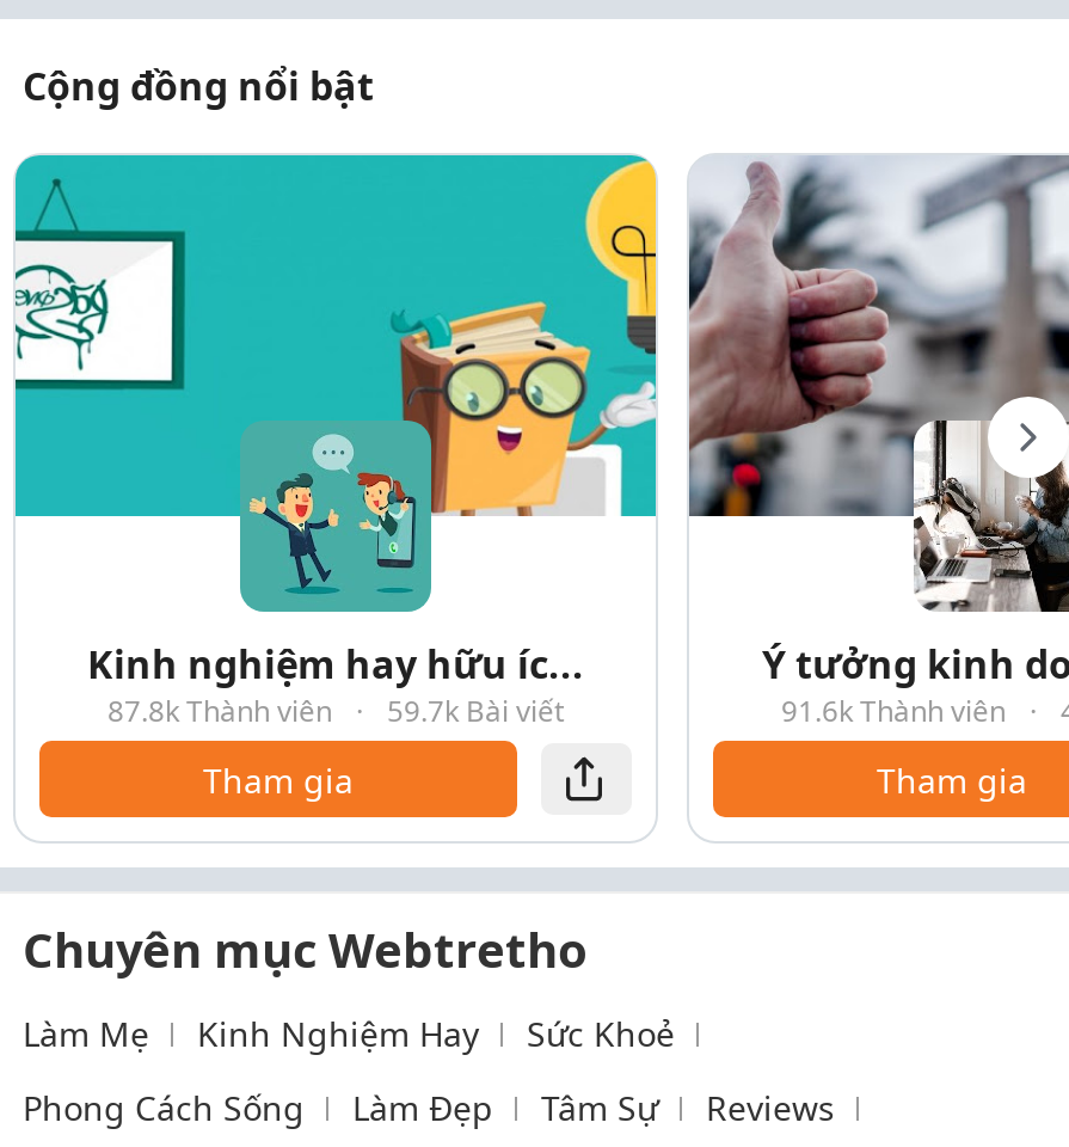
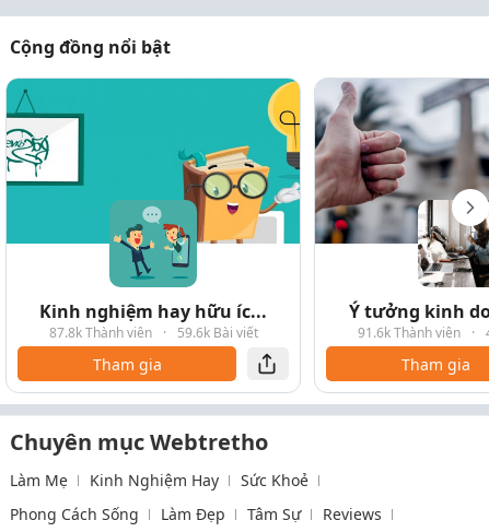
- 87.8k Thành viên · 59.7k Bài viết
+ 87.8k Thành viên · 59.6k Bài viết
